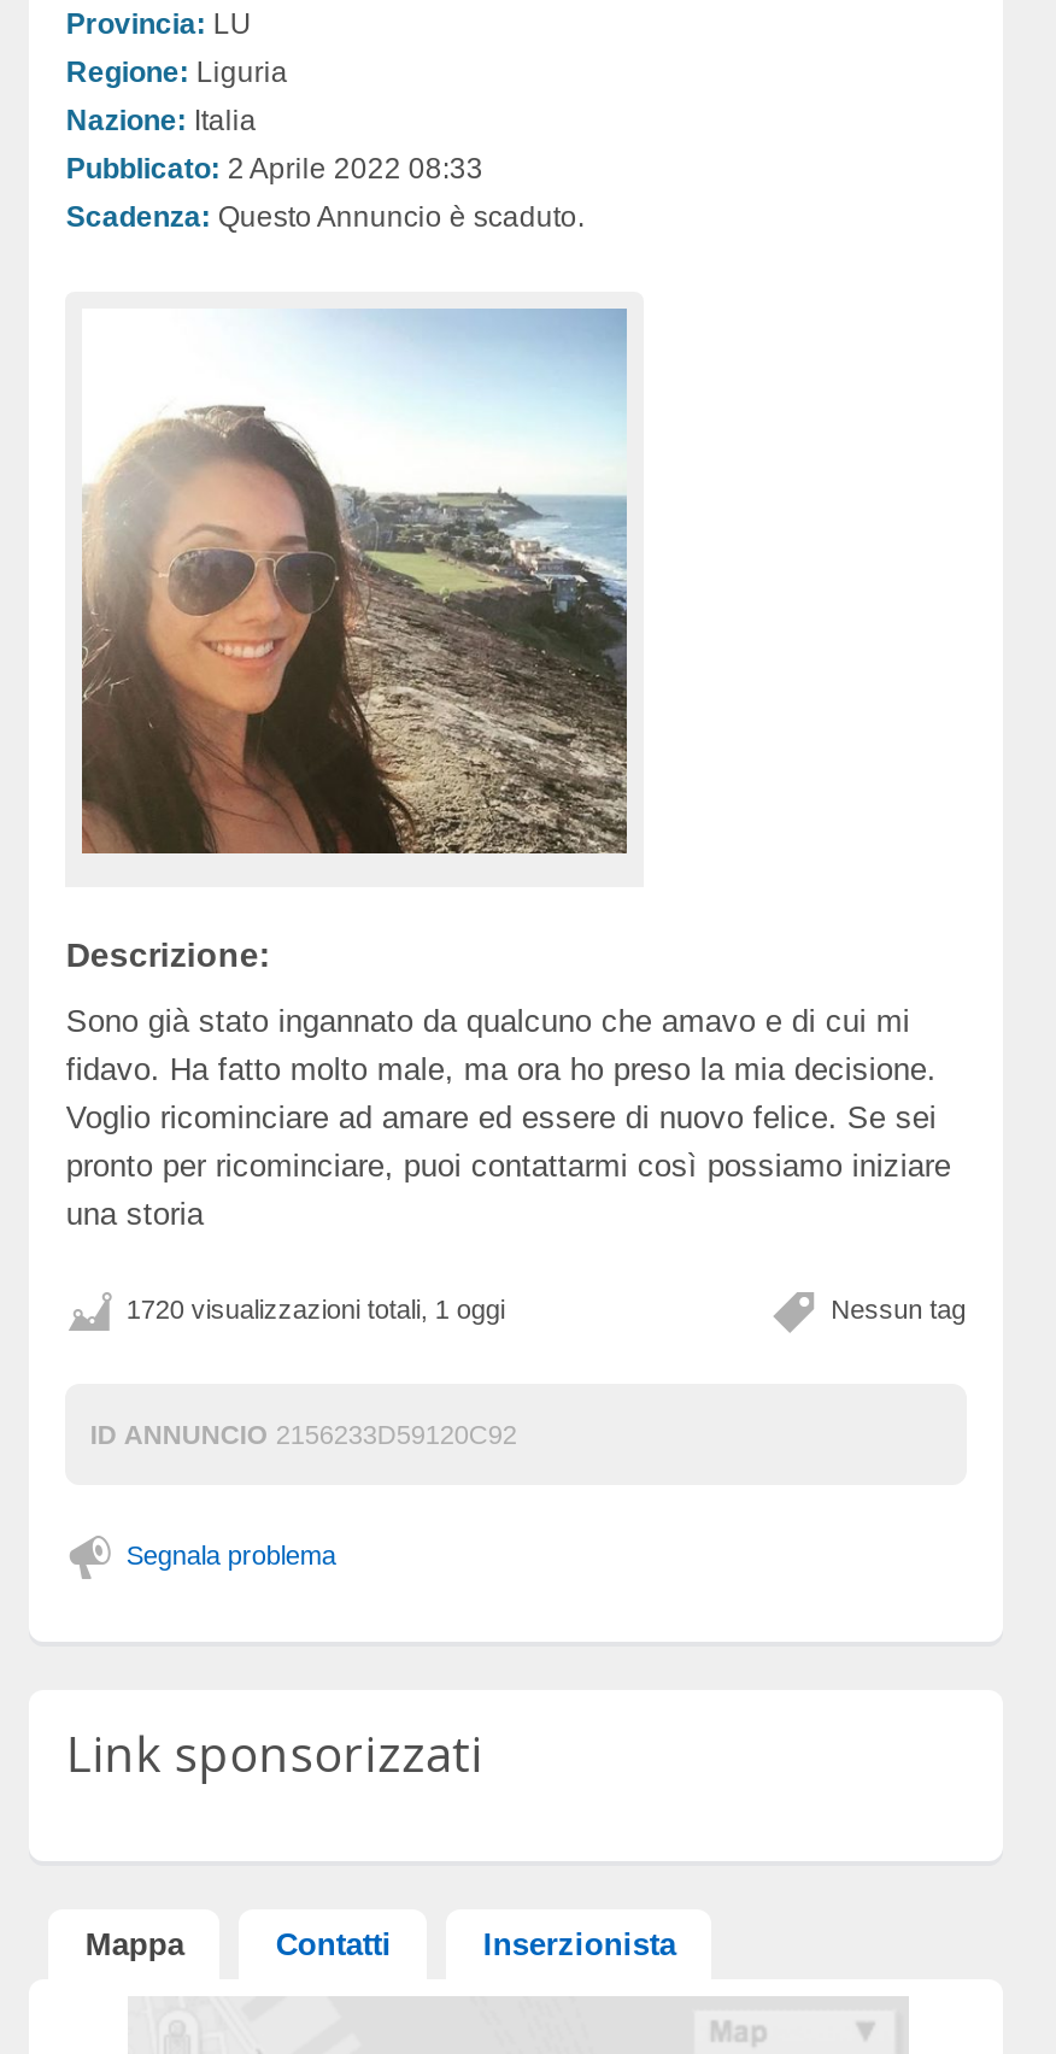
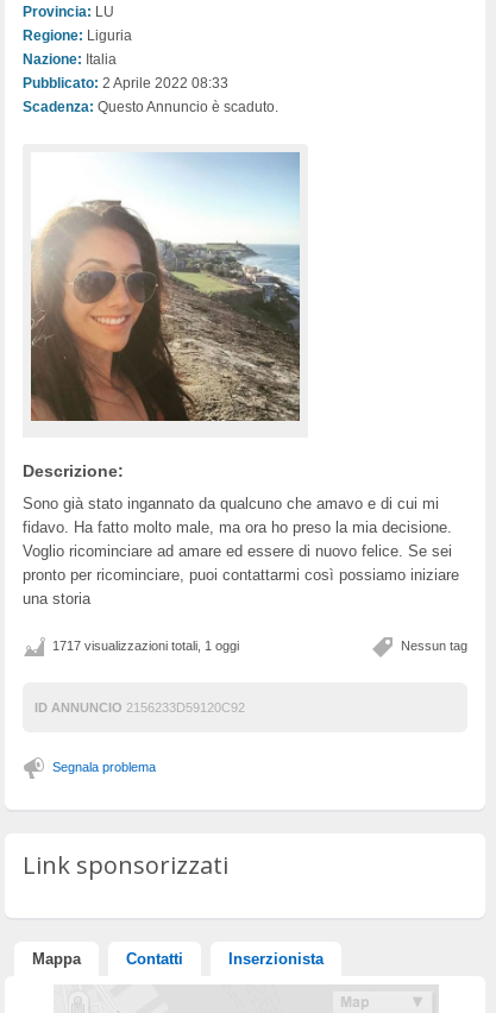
- 1720 visualizzazioni totali, 1 oggi
+ 1717 visualizzazioni totali, 1 oggi
